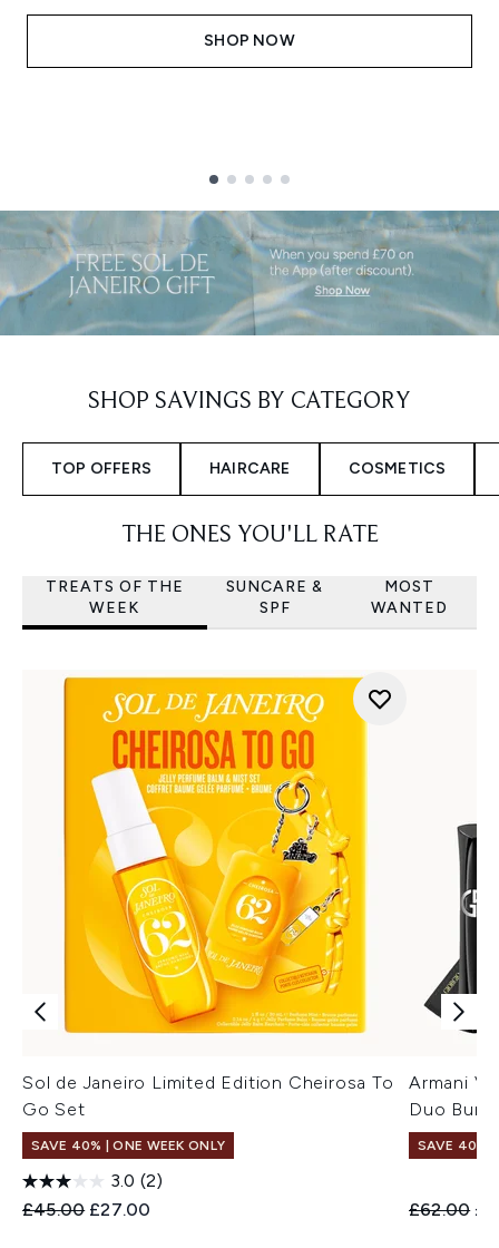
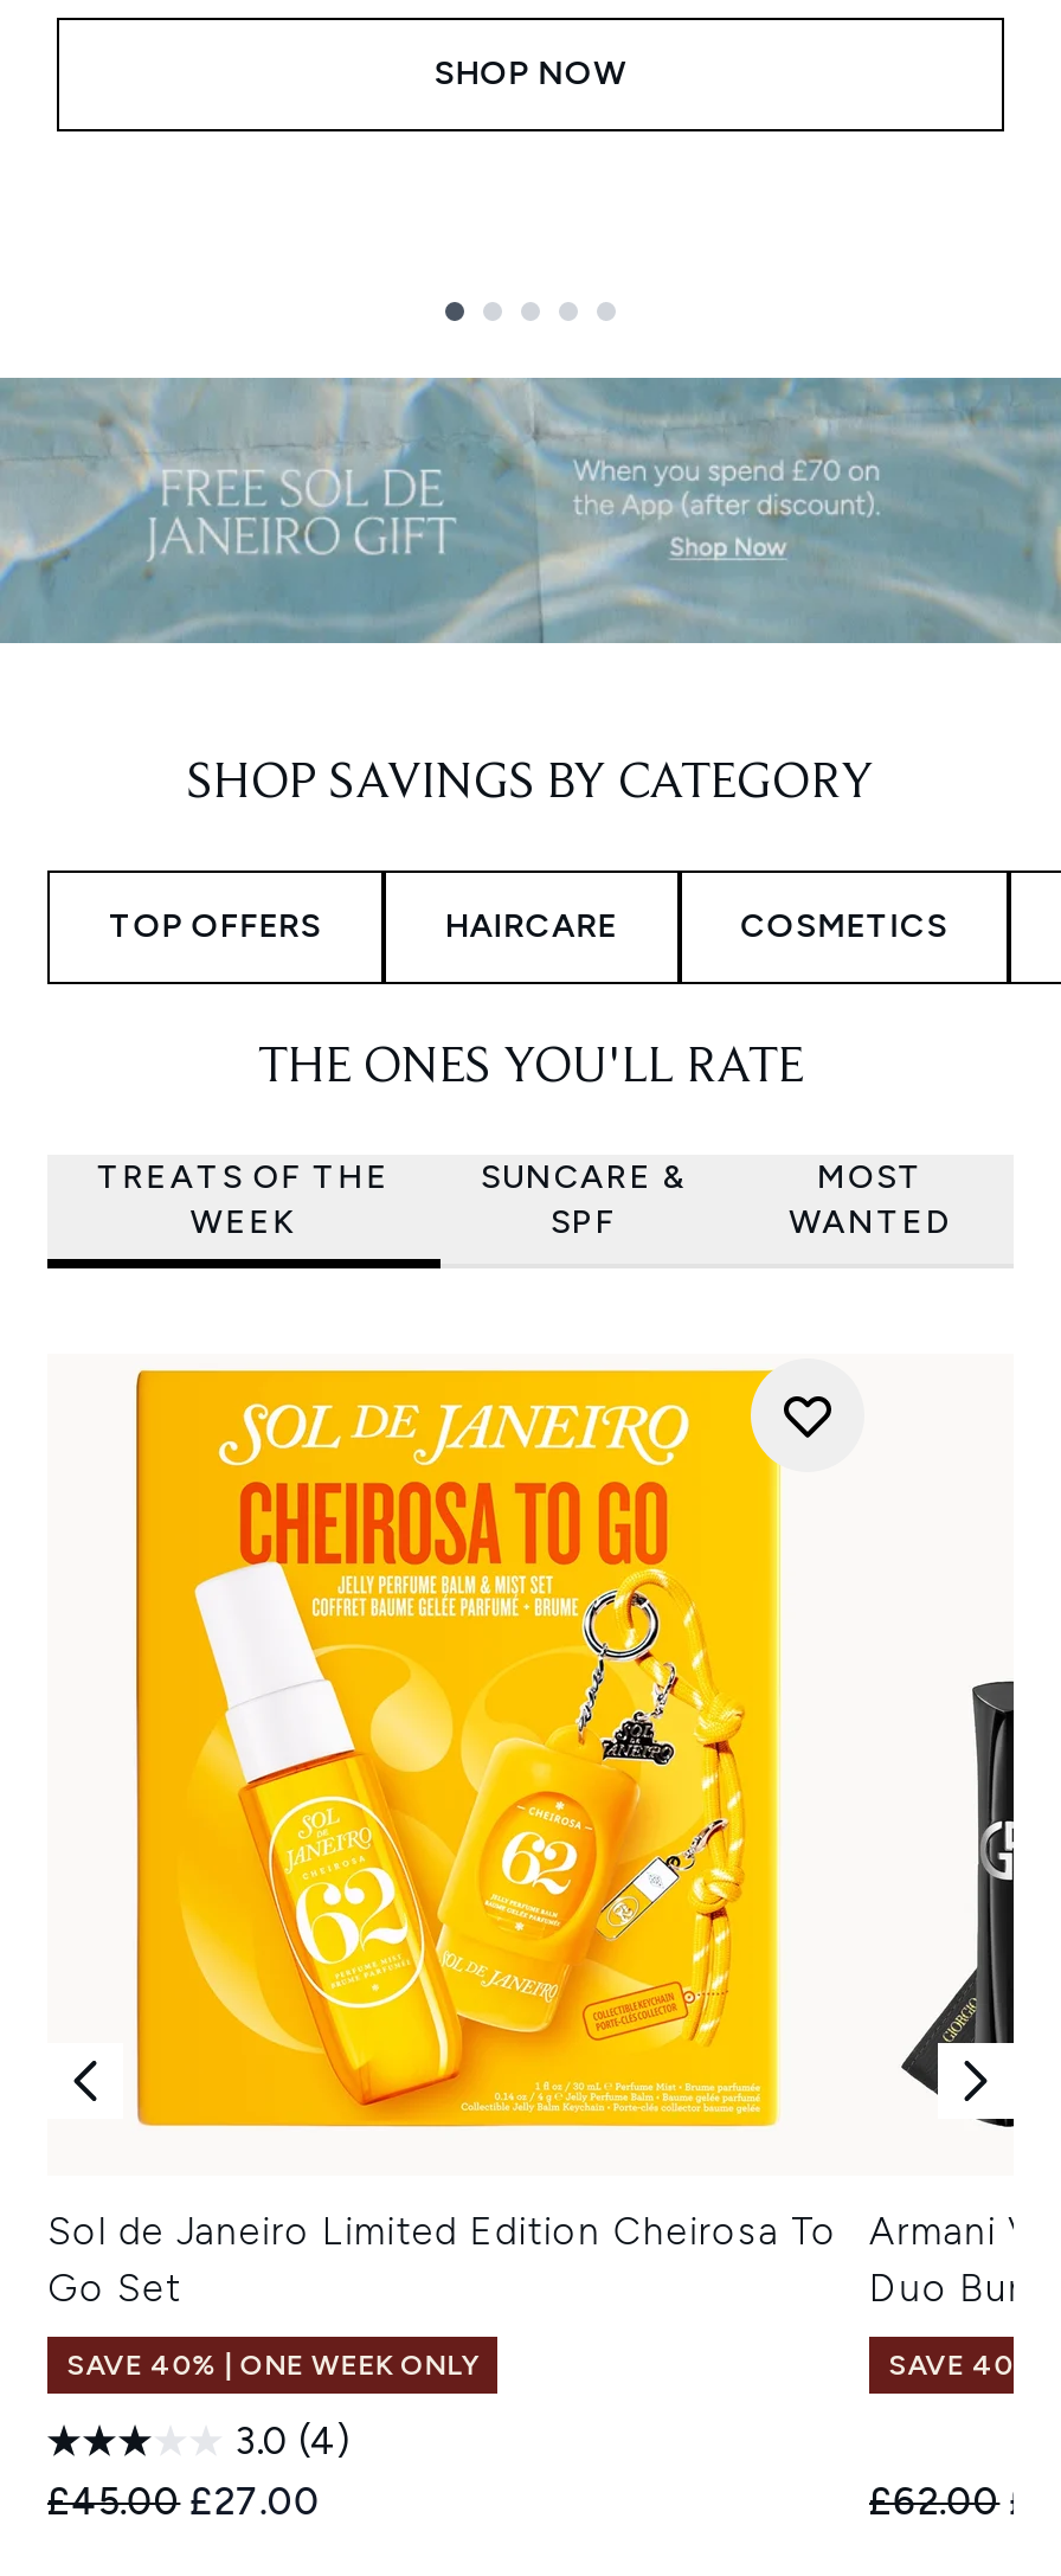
- 3.0 (2)
+ 3.0 (4)
